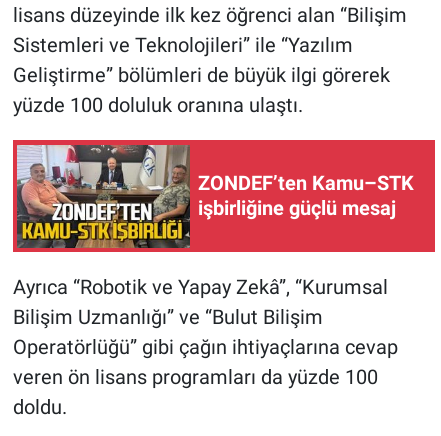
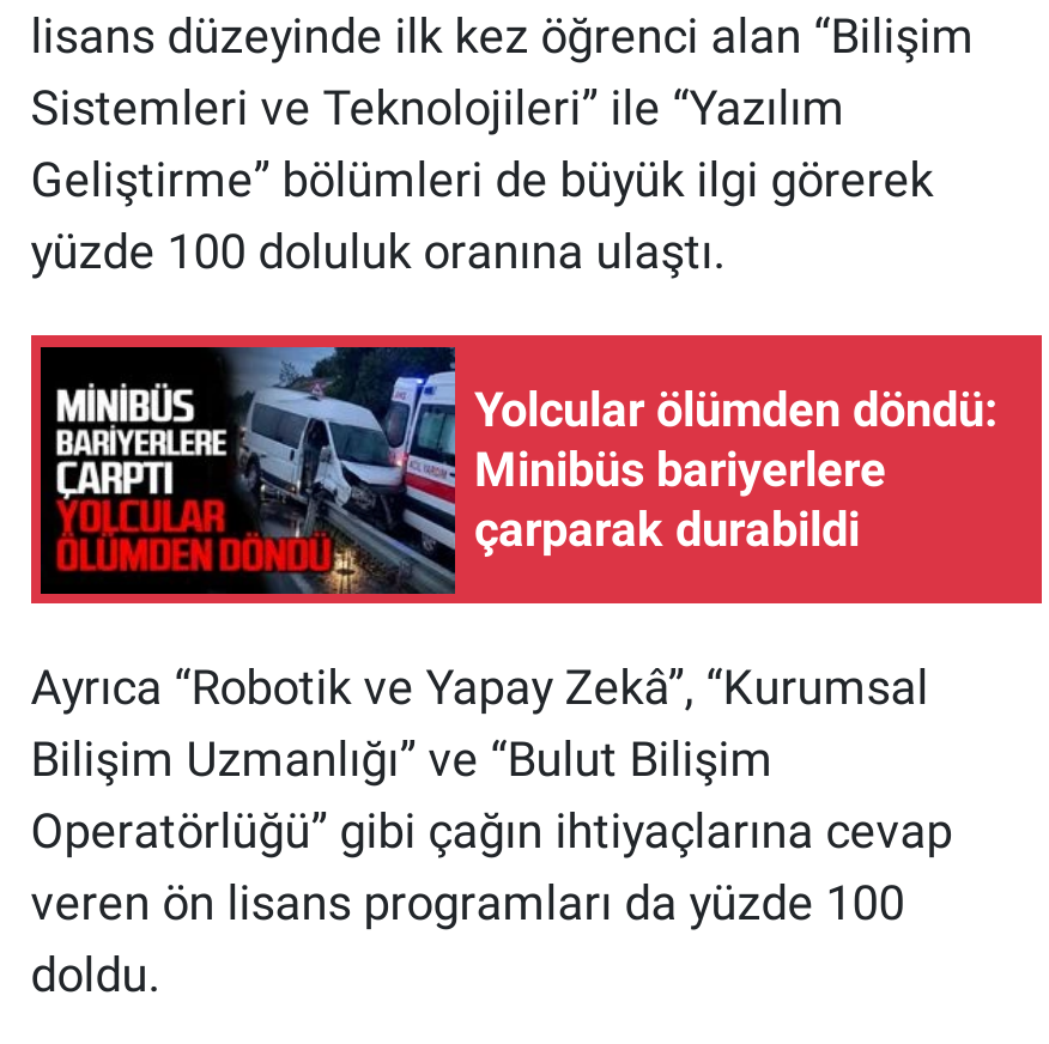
- [image]
- ZONDEF’ten Kamu–STK
- işbirliğine güçlü mesaj
+ [image]
+ Yolcular ölümden döndü:
+ Minibüs bariyerlere
+ çarparak durabildi
